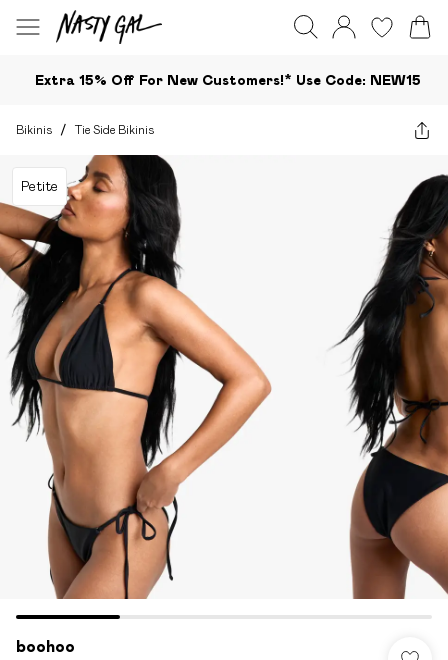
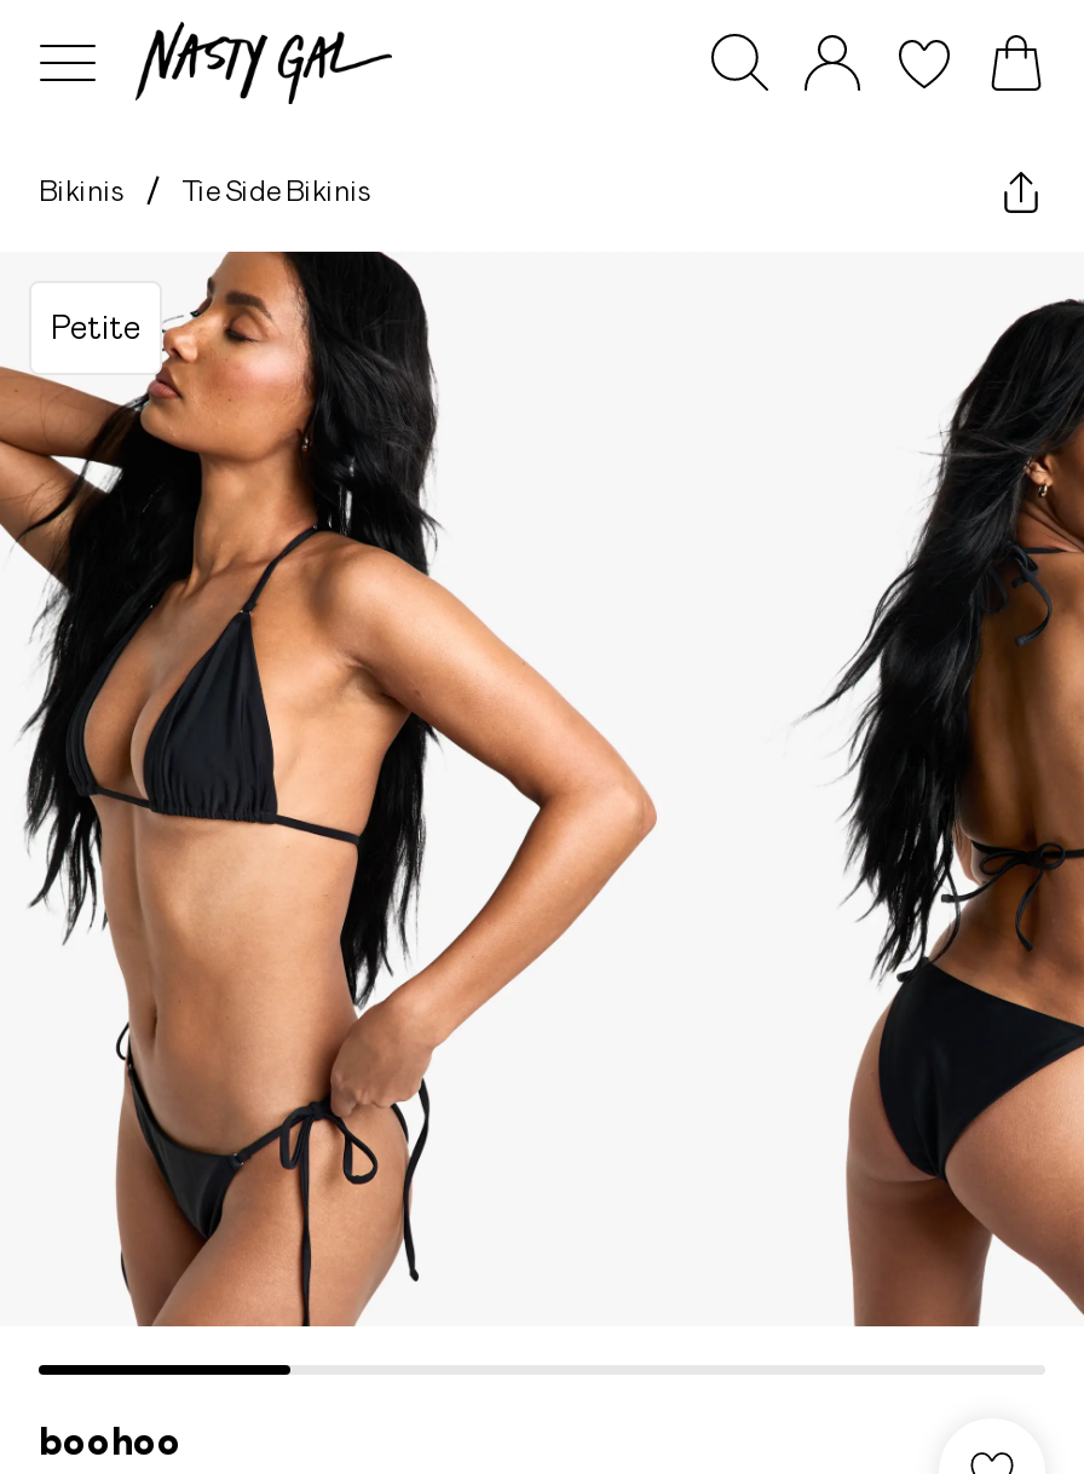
- Extra 15% Off For New Customers!* Use Code: NEW15
